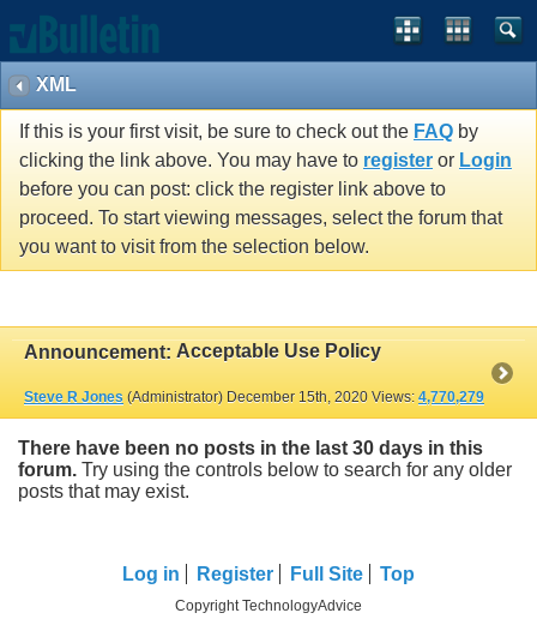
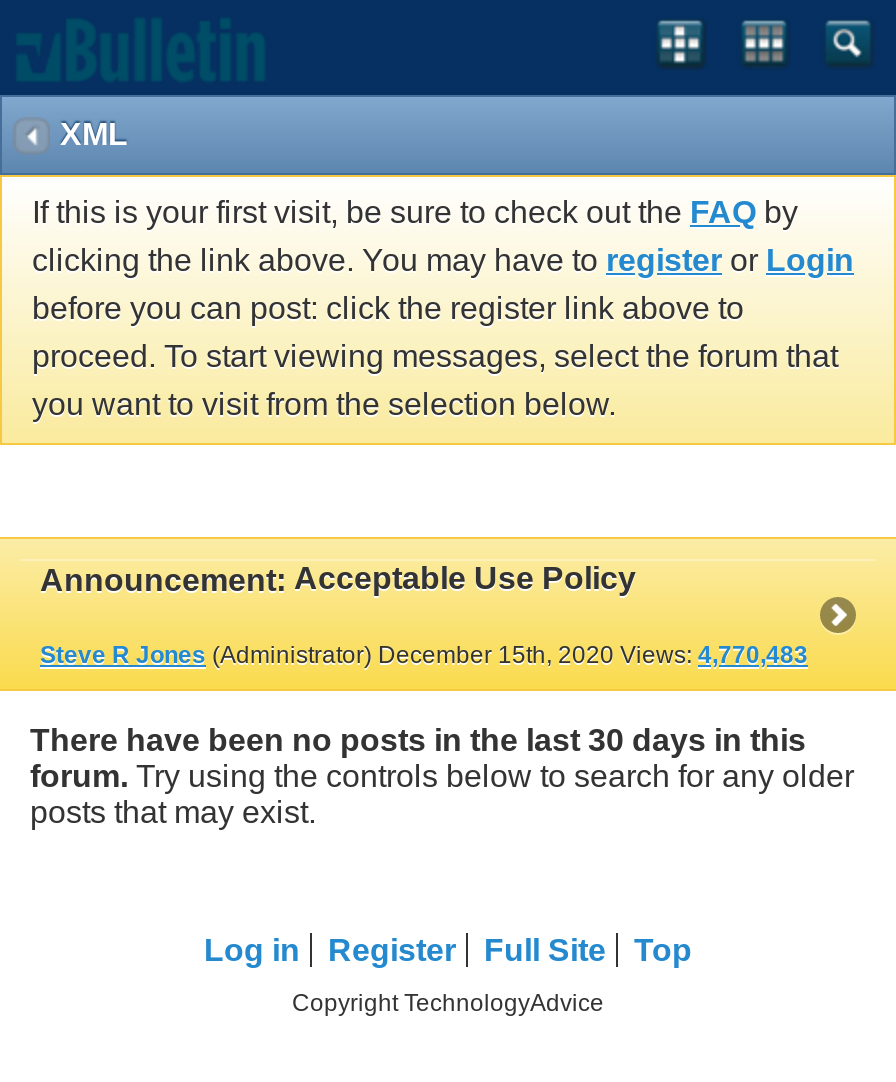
- Steve R Jones (Administrator) December 15th, 2020 Views: 4,770,279
+ Steve R Jones (Administrator) December 15th, 2020 Views: 4,770,483
